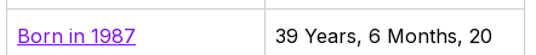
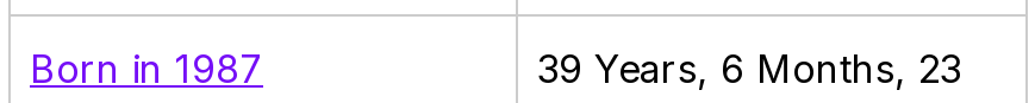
- 39 Years, 6 Months, 20
+ 39 Years, 6 Months, 23
